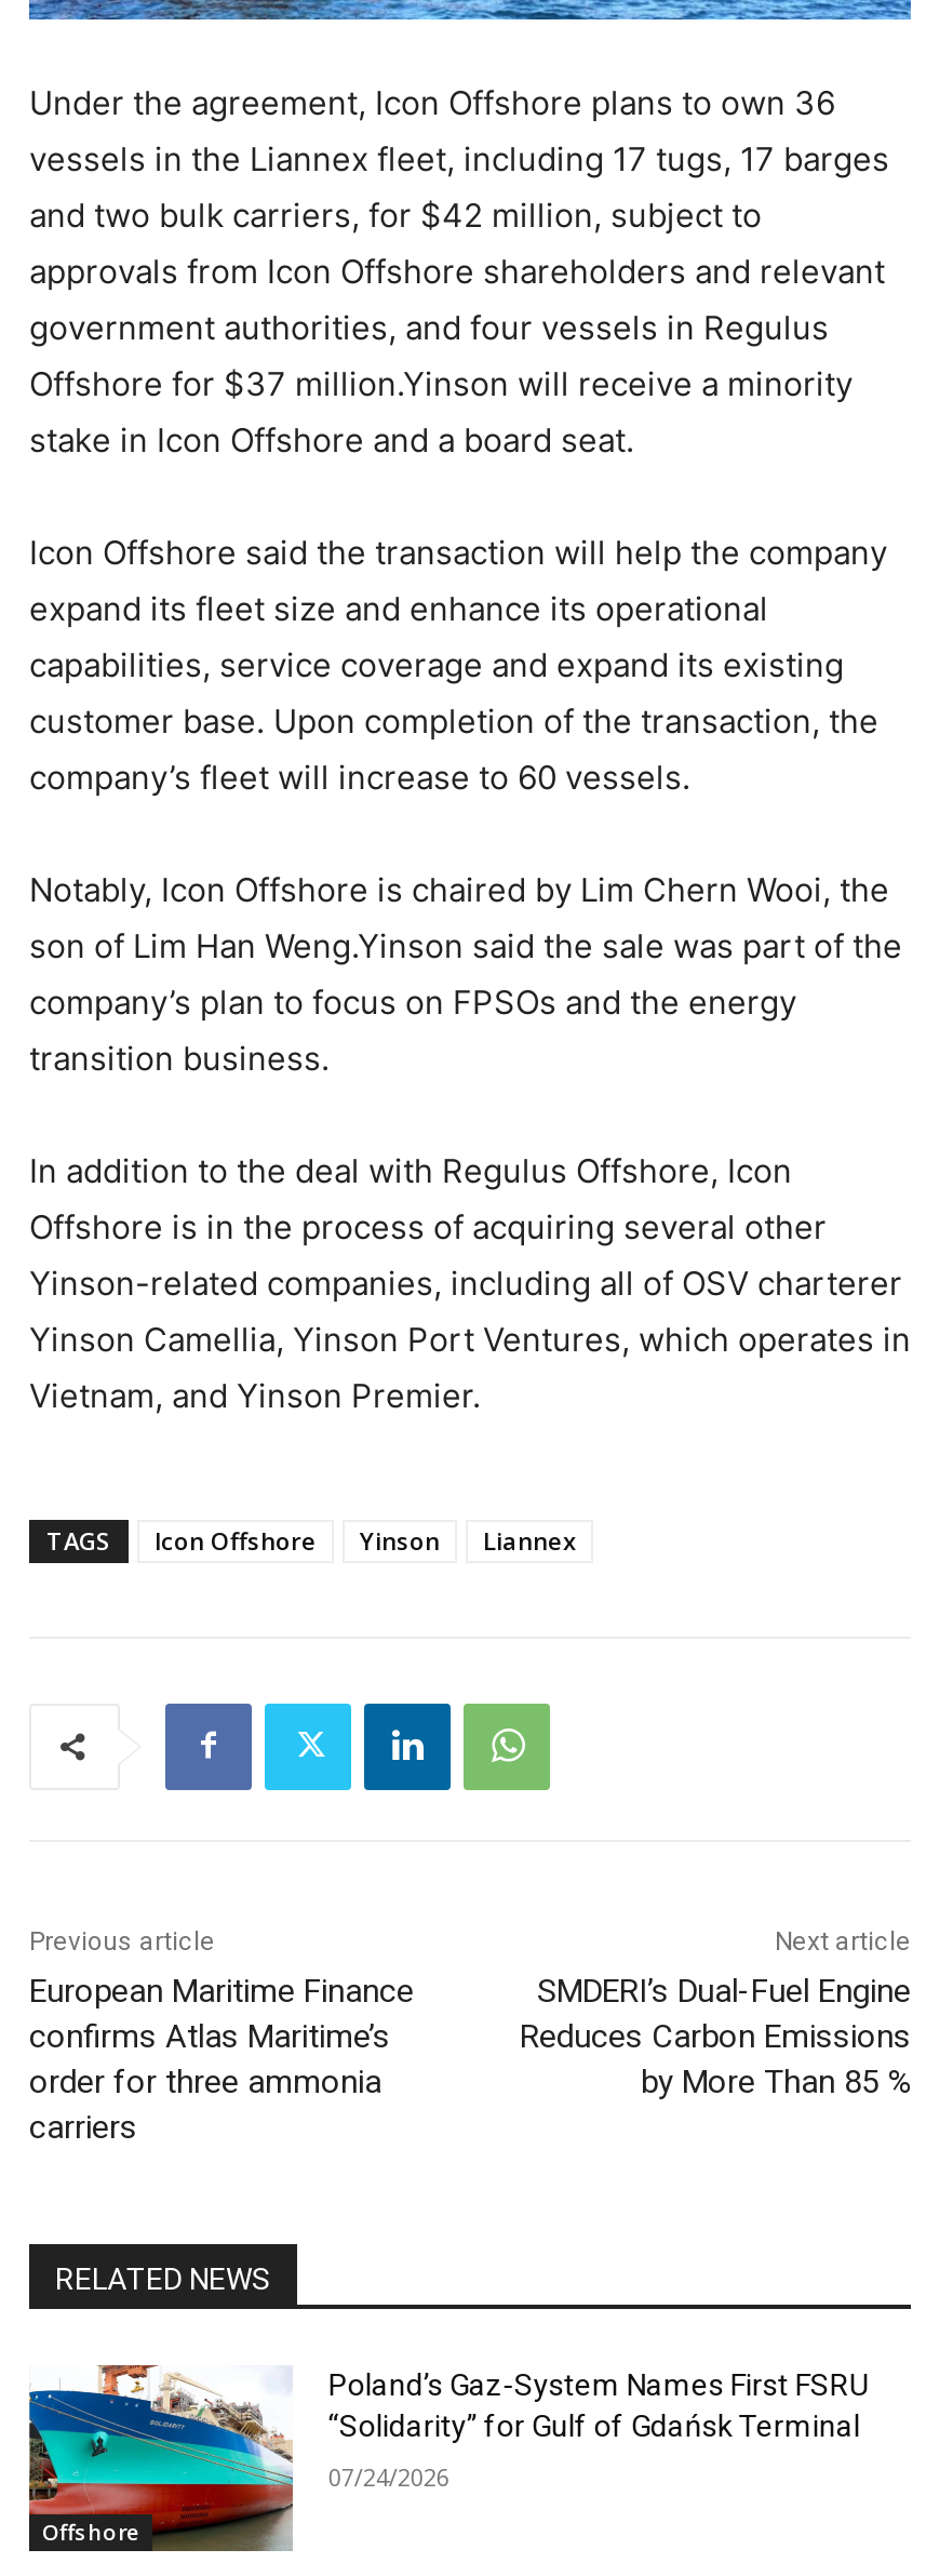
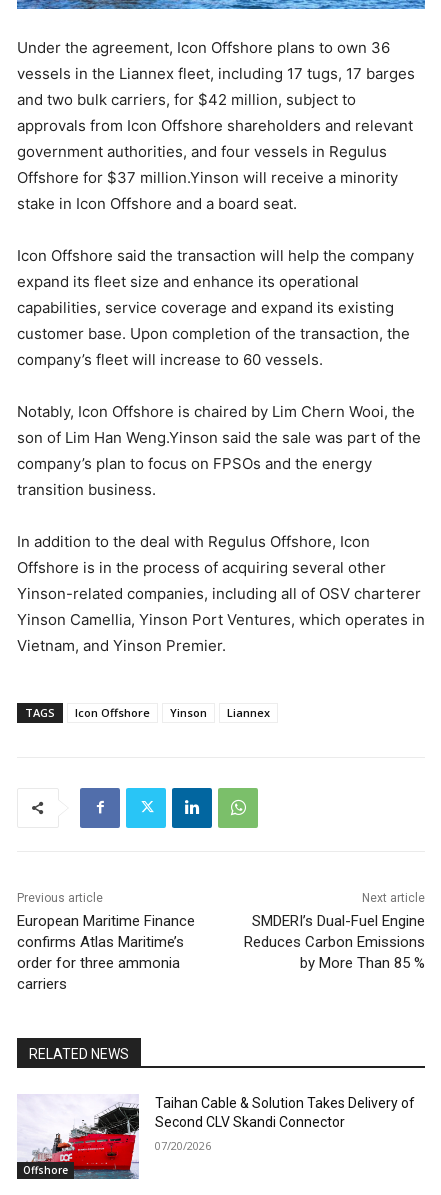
- [image]
- Poland’s Gaz-System Names First FSRU
- “Solidarity” for Gulf of Gdańsk Terminal
+ [image]
+ Taihan Cable & Solution Takes Delivery of
+ Second CLV Skandi Connector

- 07/24/2026
+ 07/20/2026
